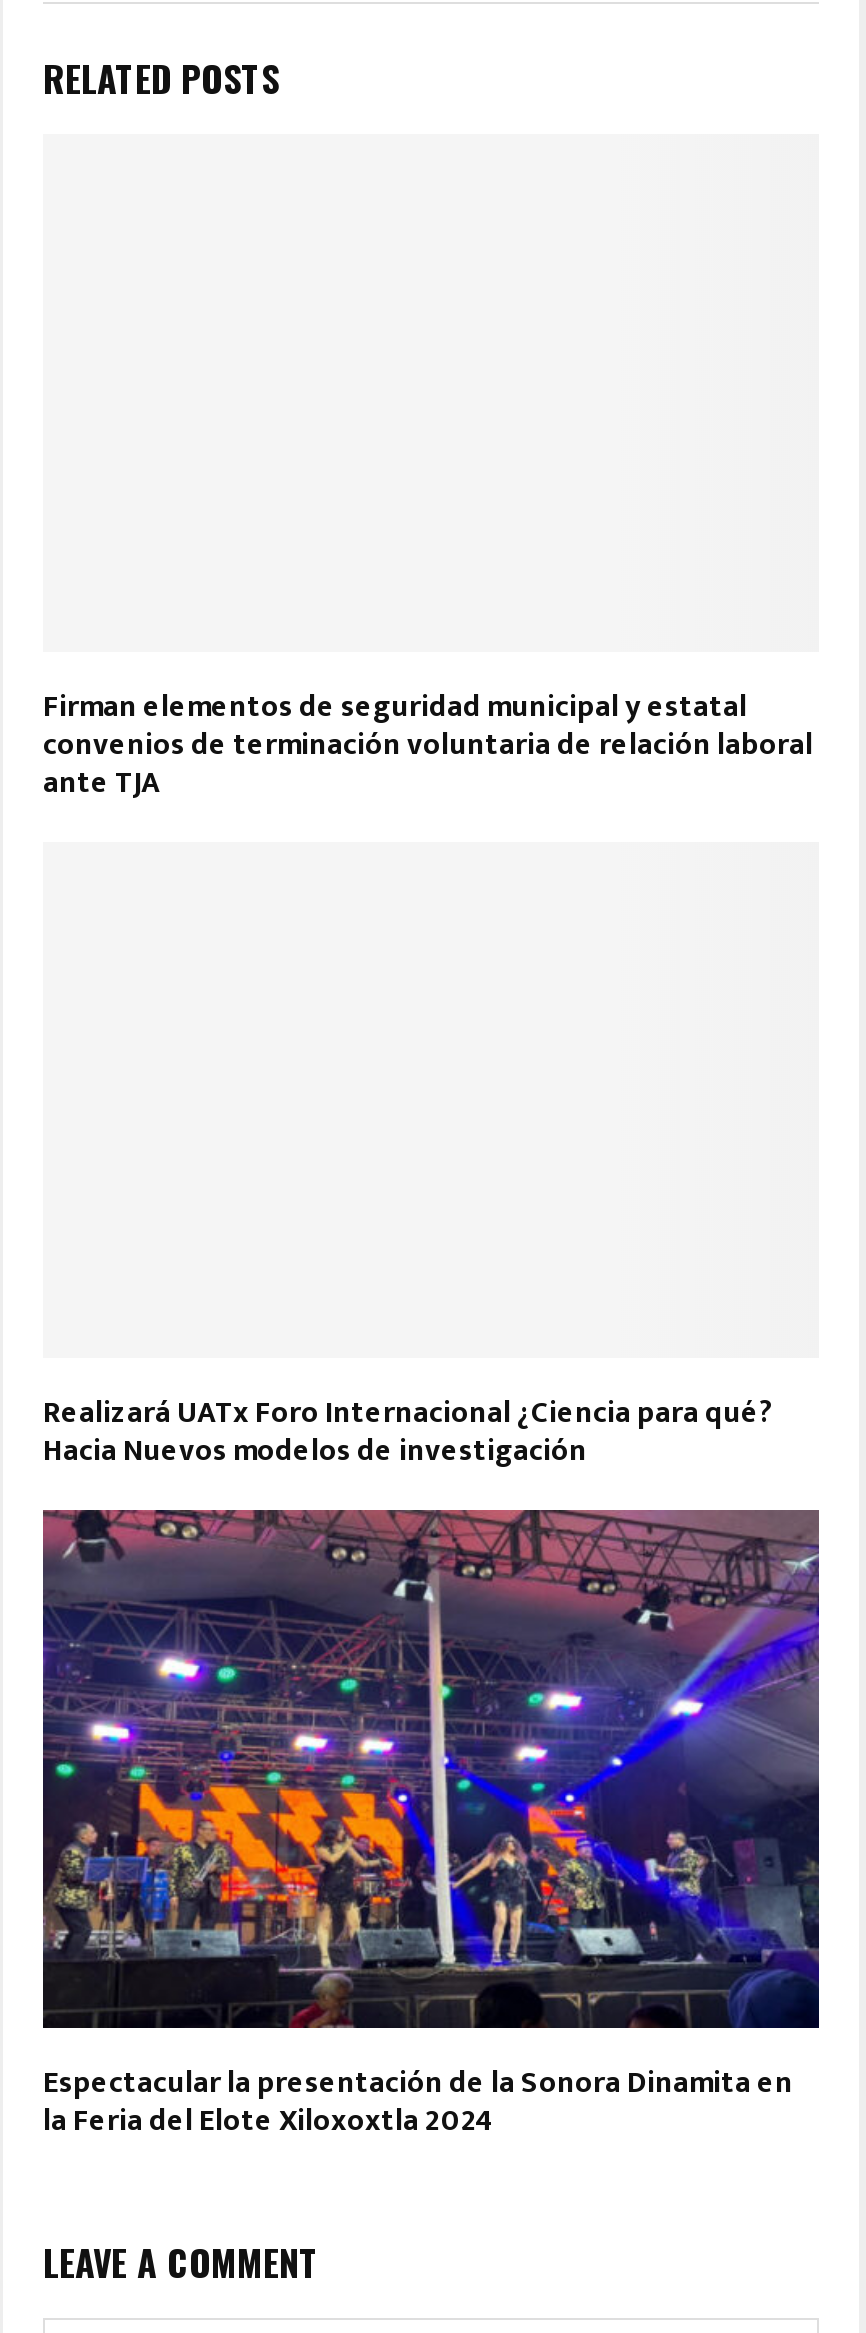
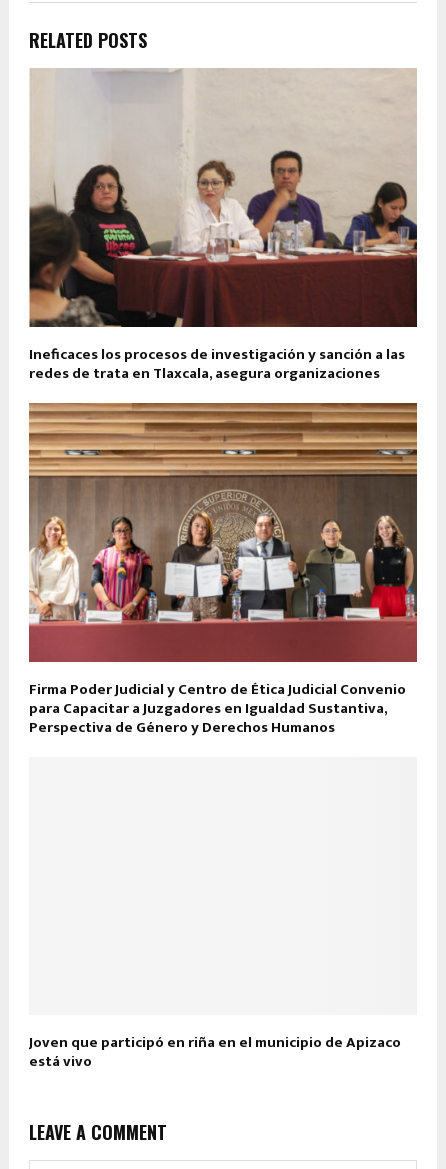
+ [image]

+ [image]

- Firman elementos de seguridad municipal y estatal
- convenios de terminación voluntaria de relación laboral
- ante TJA
+ Ineficaces los procesos de investigación y sanción a las
+ redes de trata en Tlaxcala, asegura organizaciones

- Realizará UATx Foro Internacional ¿Ciencia para qué?
- Hacia Nuevos modelos de investigación
+ Firma Poder Judicial y Centro de Ética Judicial Convenio
+ para Capacitar a Juzgadores en Igualdad Sustantiva,
+ Perspectiva de Género y Derechos Humanos

- [image]

- Espectacular la presentación de la Sonora Dinamita en
- la Feria del Elote Xiloxoxtla 2024
+ Joven que participó en riña en el municipio de Apizaco
+ está vivo
